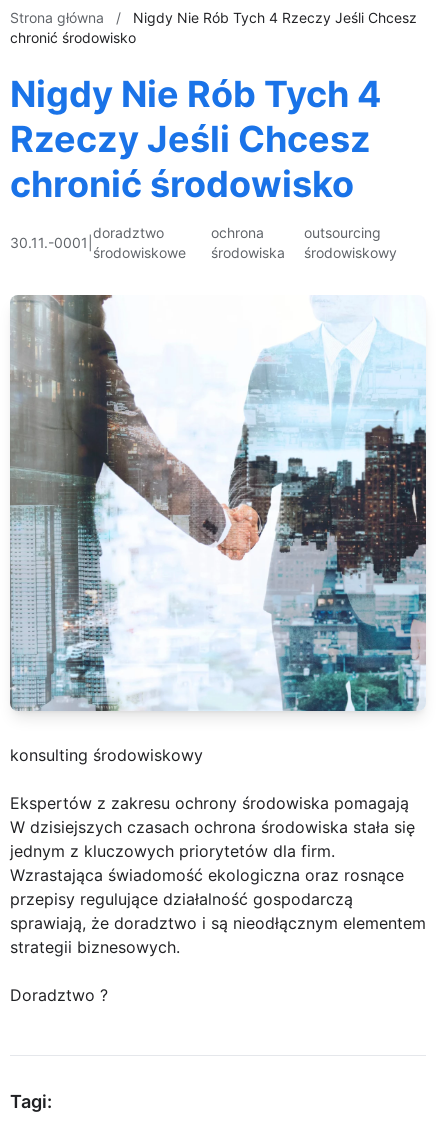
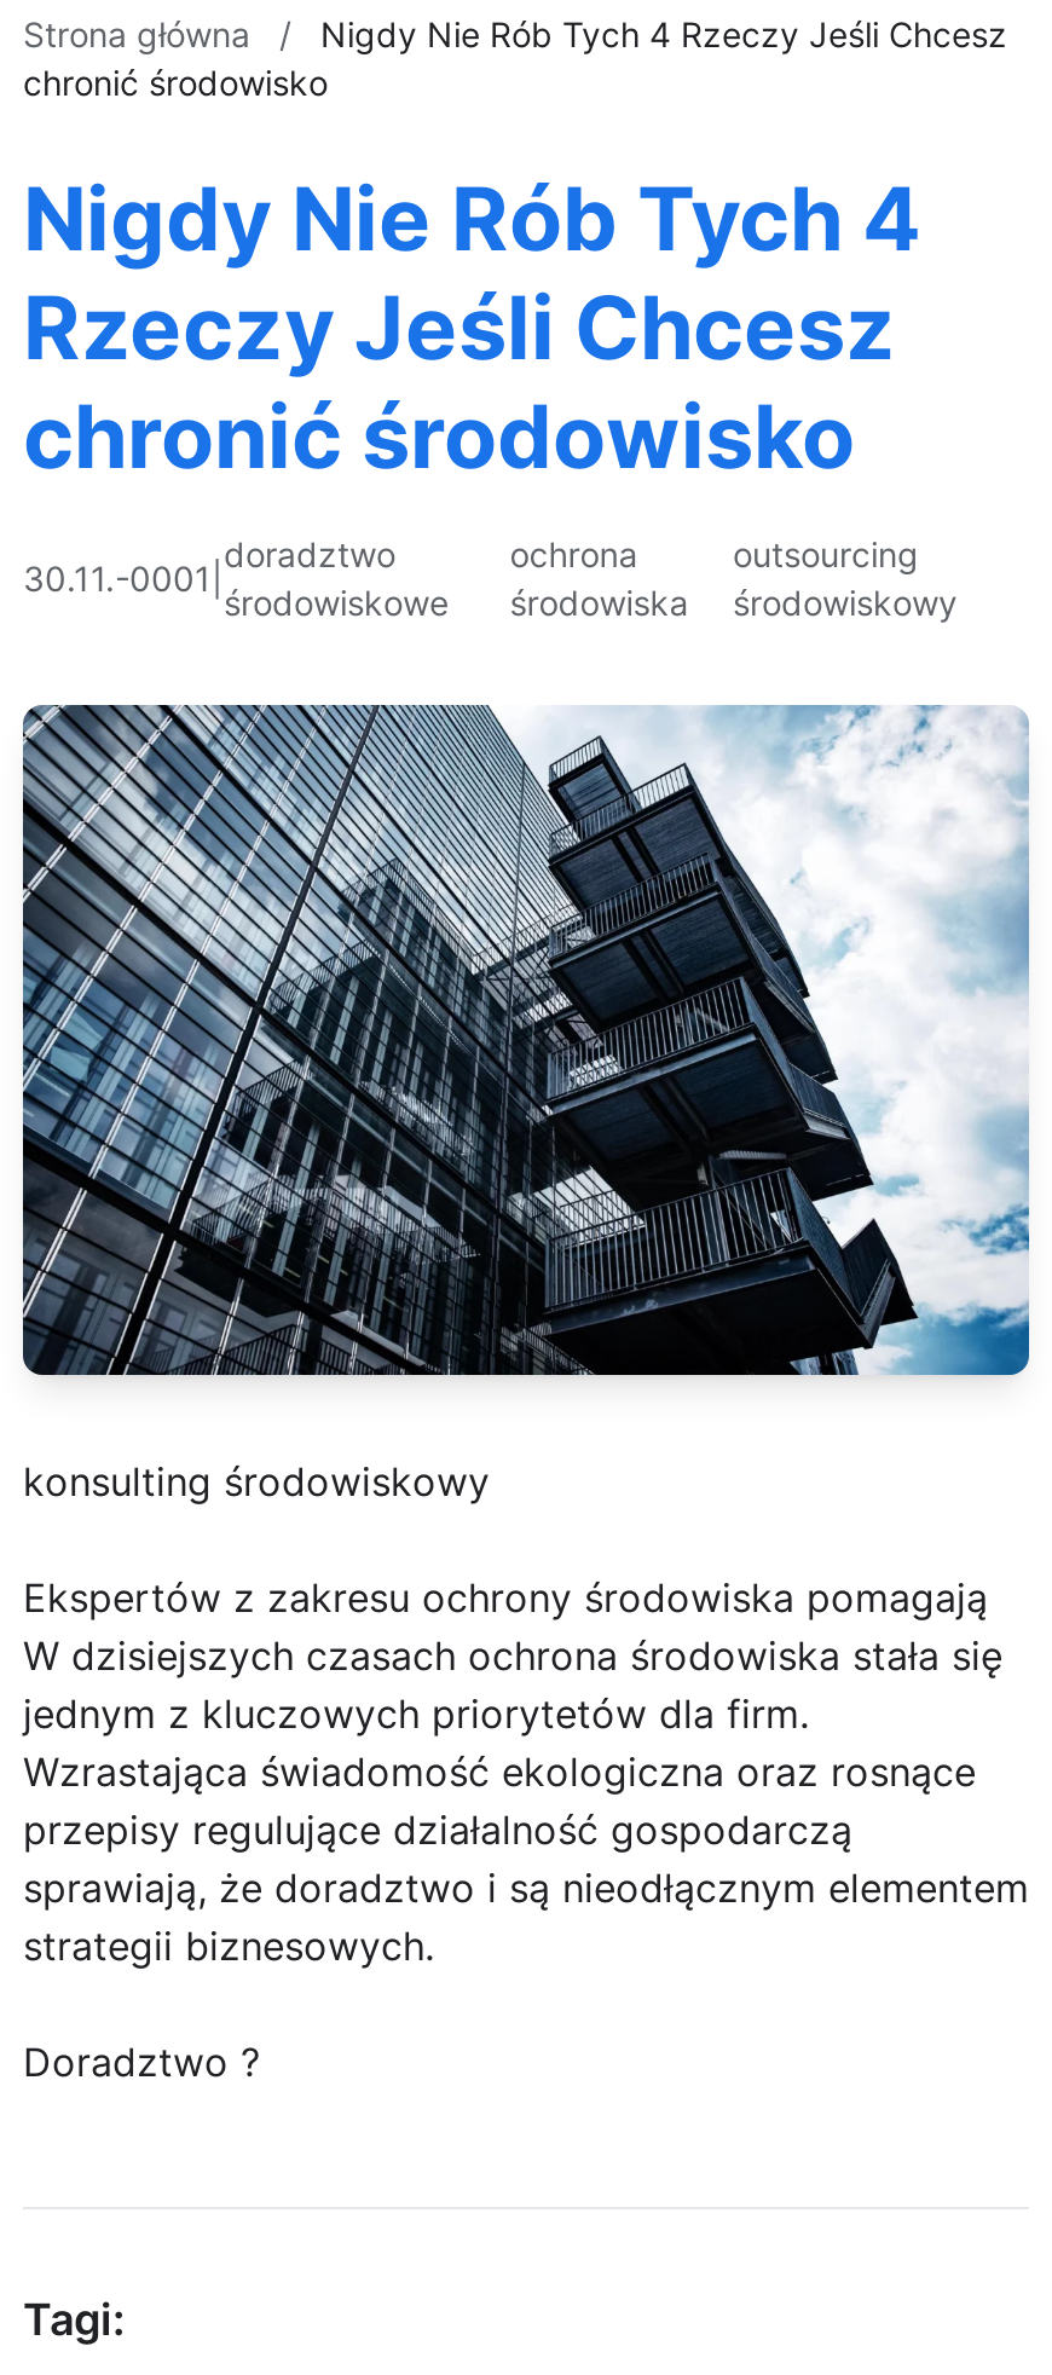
- [image]
+ [image]
